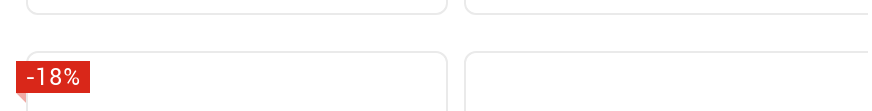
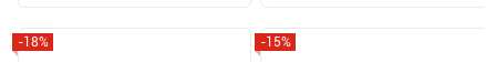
+ -15%
